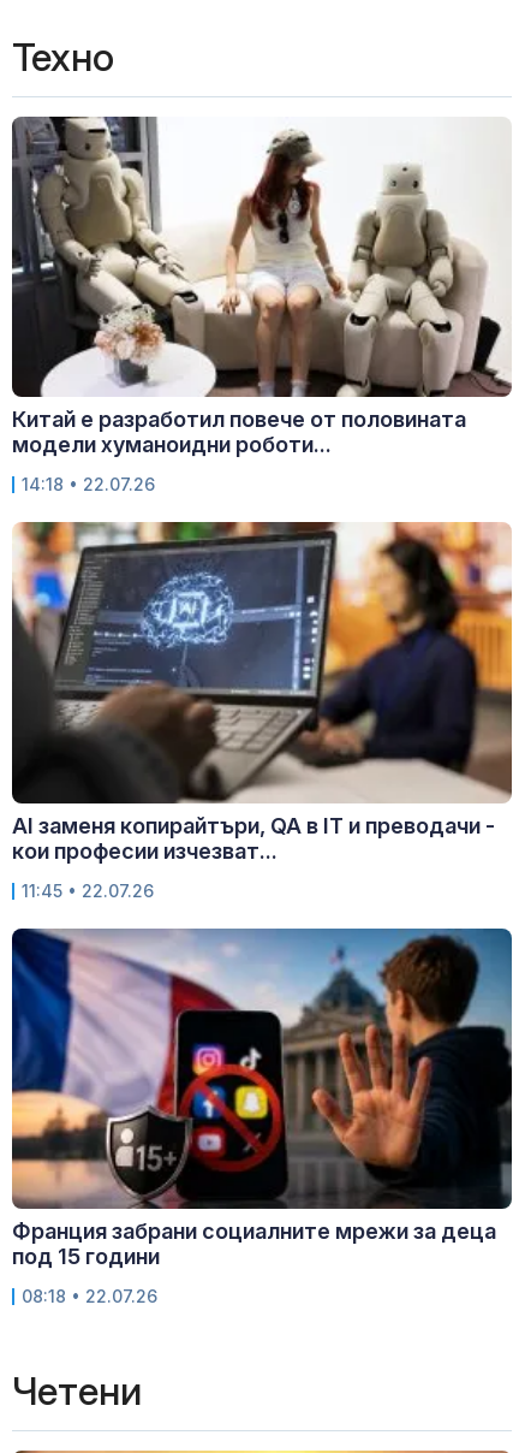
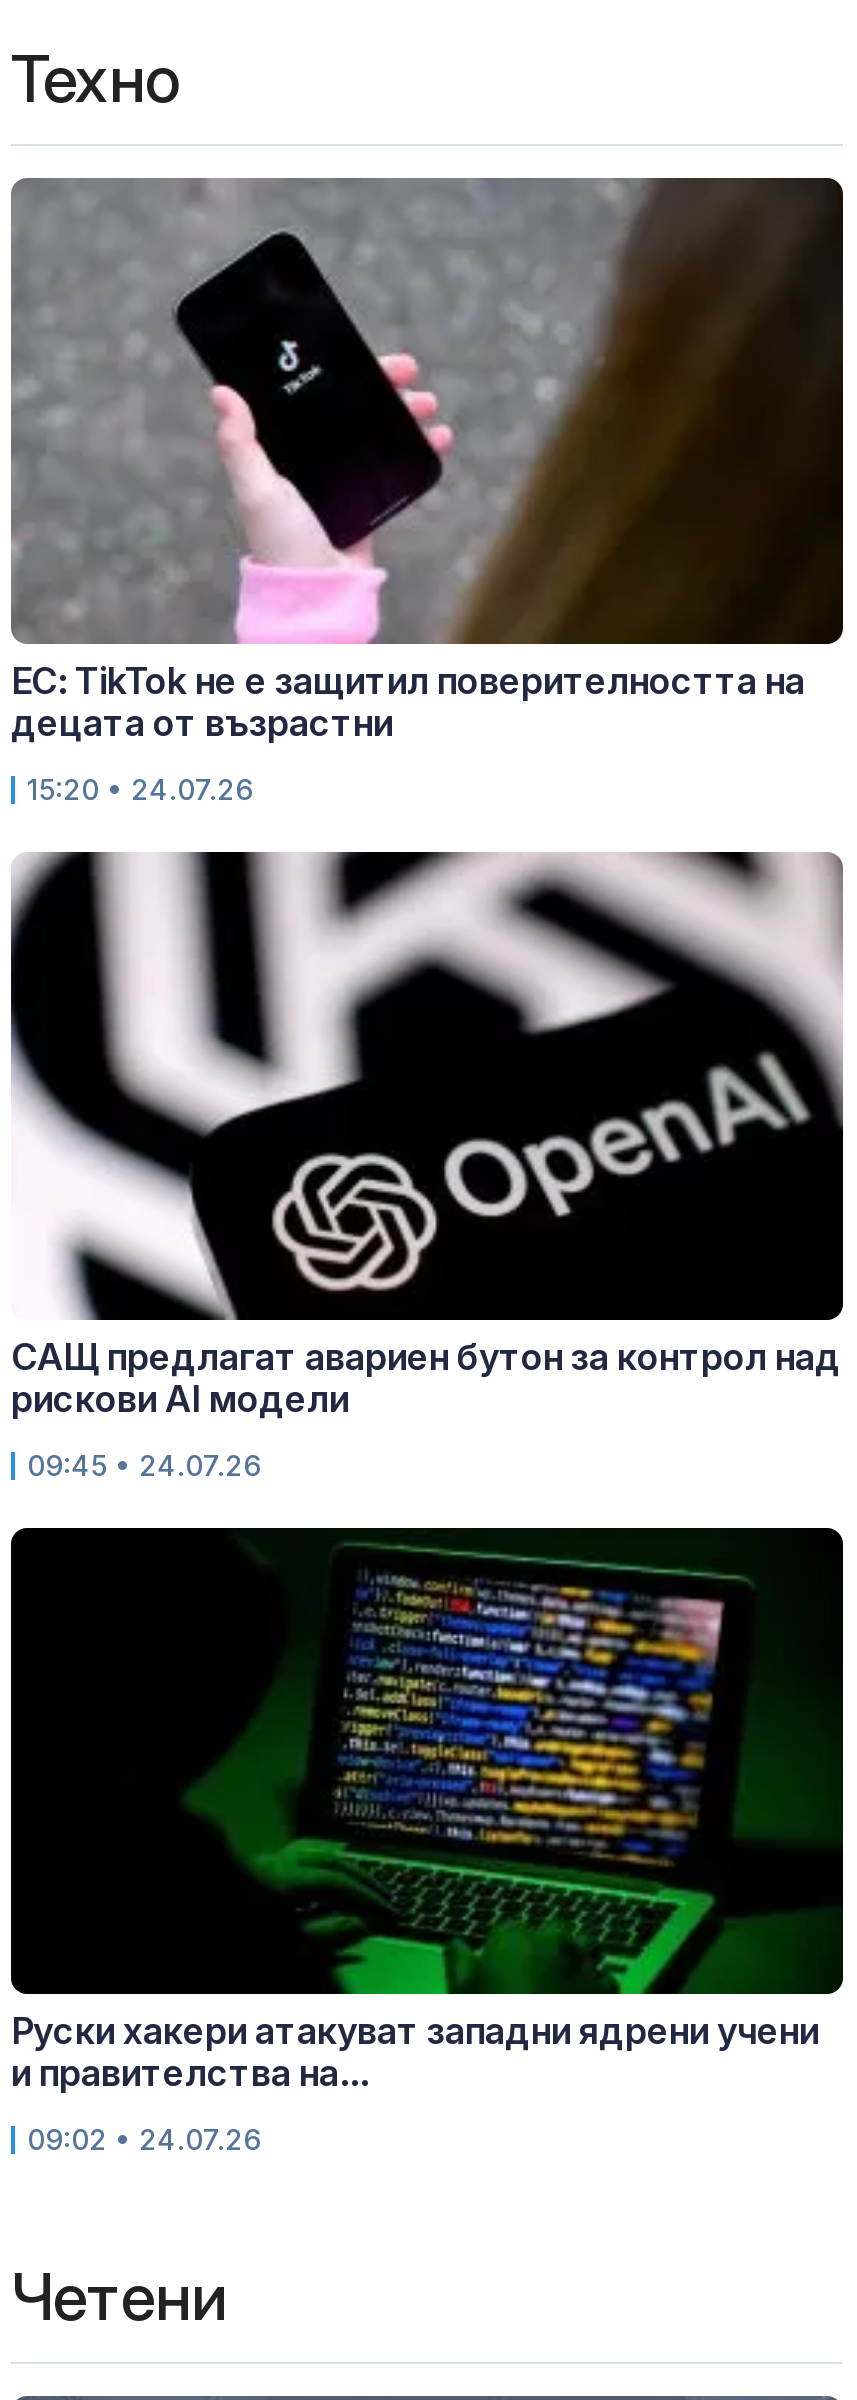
- [image]
- Китай е разработил повече от половината
- модели хуманоидни роботи...
+ [image]
+ ЕС: TikTok не е защитил поверителността на
+ децата от възрастни

- 14:18 • 22.07.26
+ 15:20 • 24.07.26

- [image]
- AI заменя копирайтъри, QA в IT и преводачи -
- кои професии изчезват...
+ [image]
+ САЩ предлагат авариен бутон за контрол над
+ рискови AI модели

- 11:45 • 22.07.26
+ 09:45 • 24.07.26

- [image]
- Франция забрани социалните мрежи за деца
- под 15 години
+ [image]
+ Руски хакери атакуват западни ядрени учени
+ и правителства на...

- 08:18 • 22.07.26
+ 09:02 • 24.07.26
